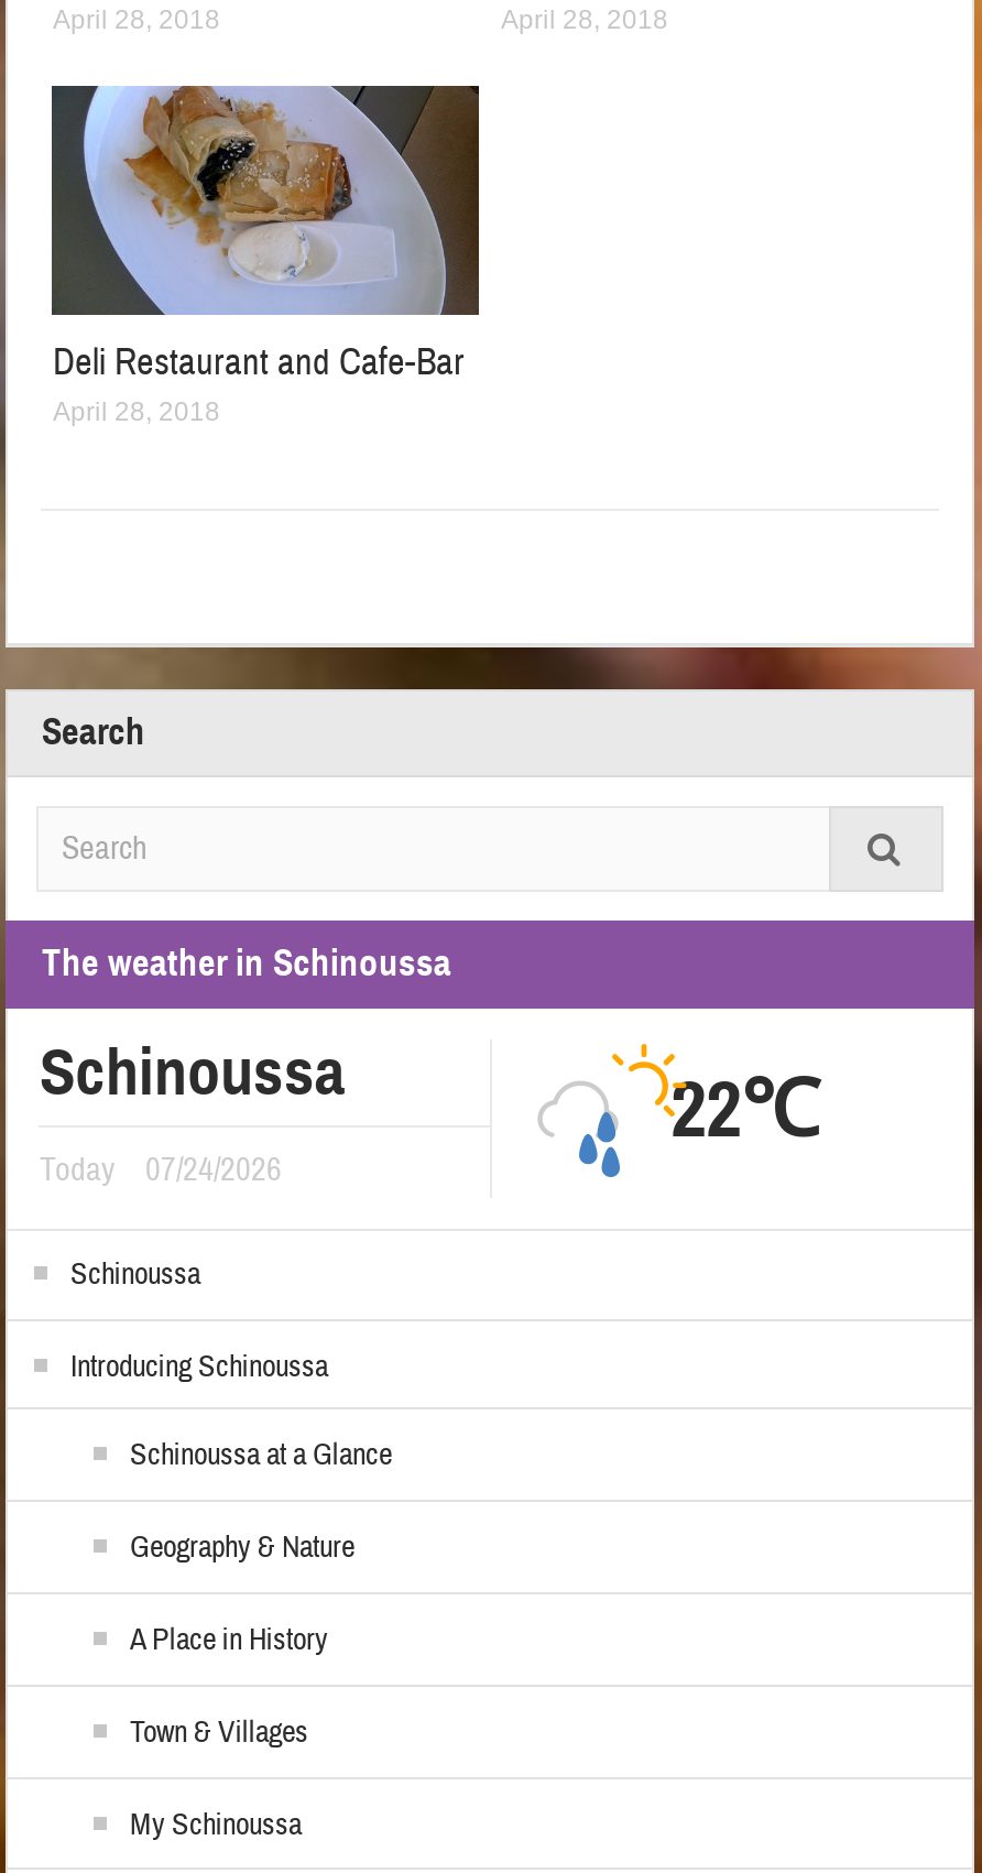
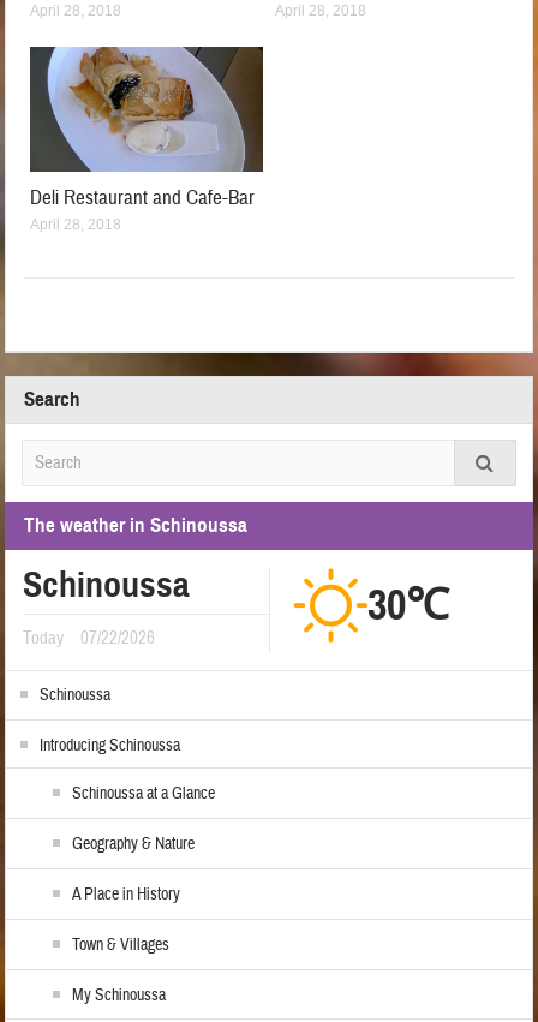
- [image]
- 22℃
+ [image]
+ 30℃

- Today 07/24/2026
+ Today 07/22/2026
